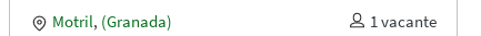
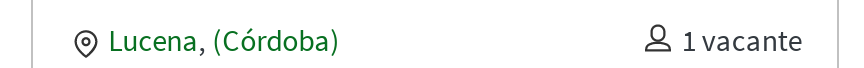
- Motril, (Granada)
+ Lucena, (Córdoba)
